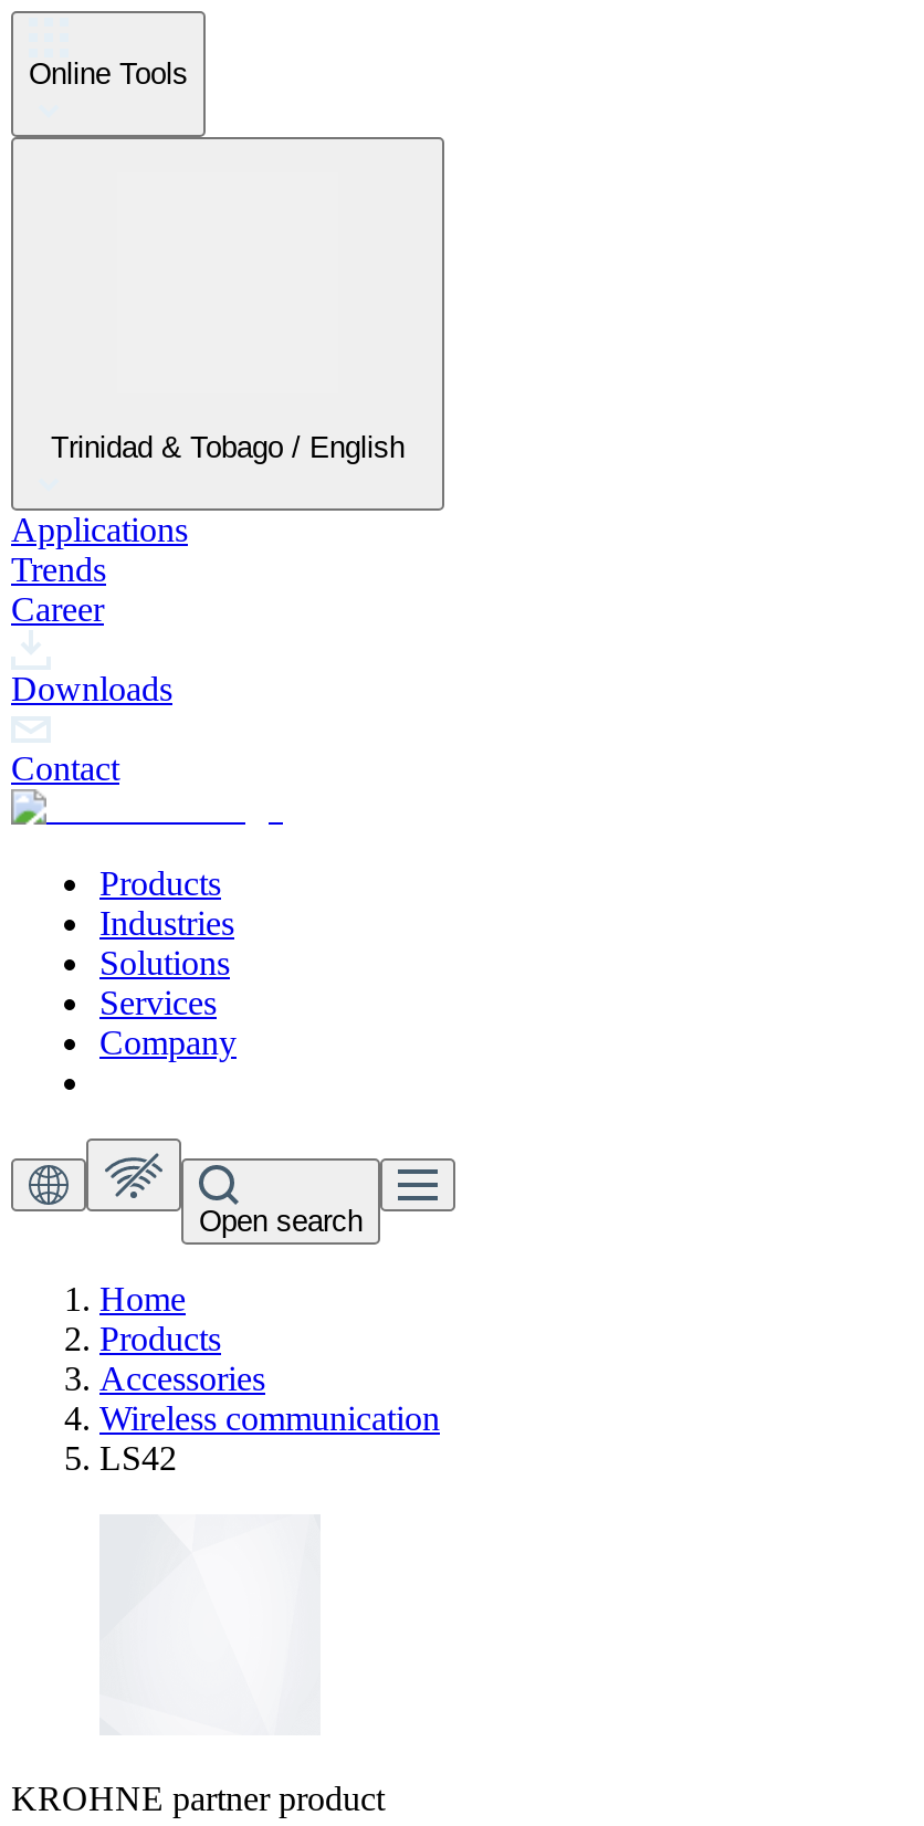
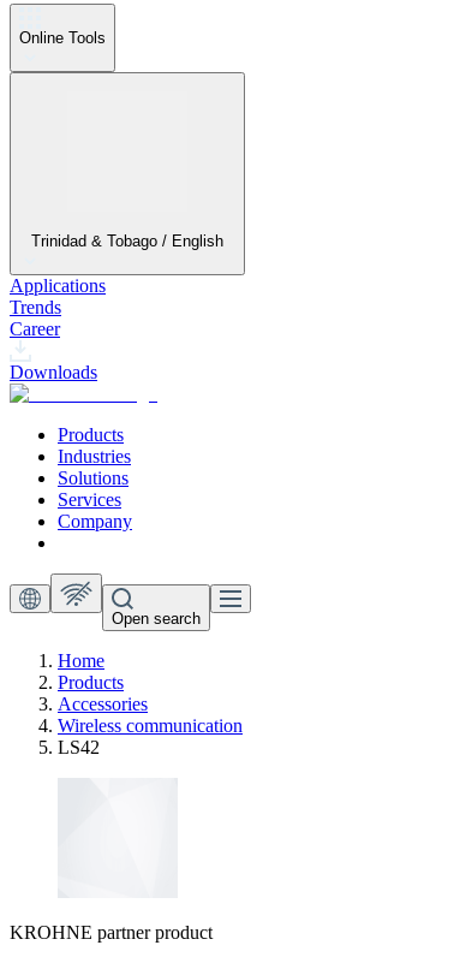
- Contact
